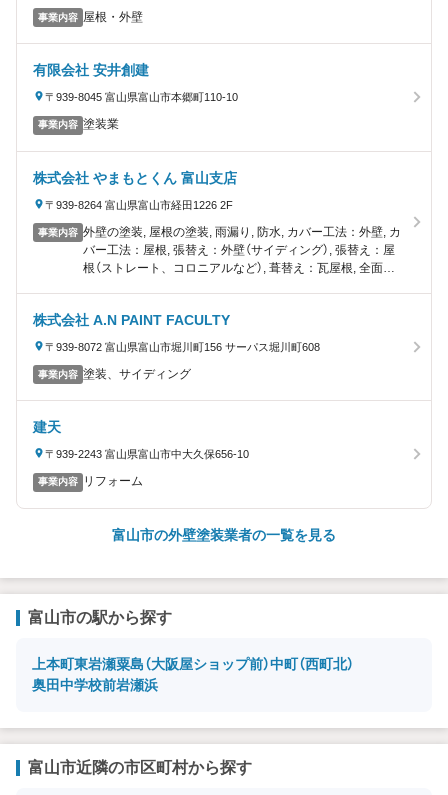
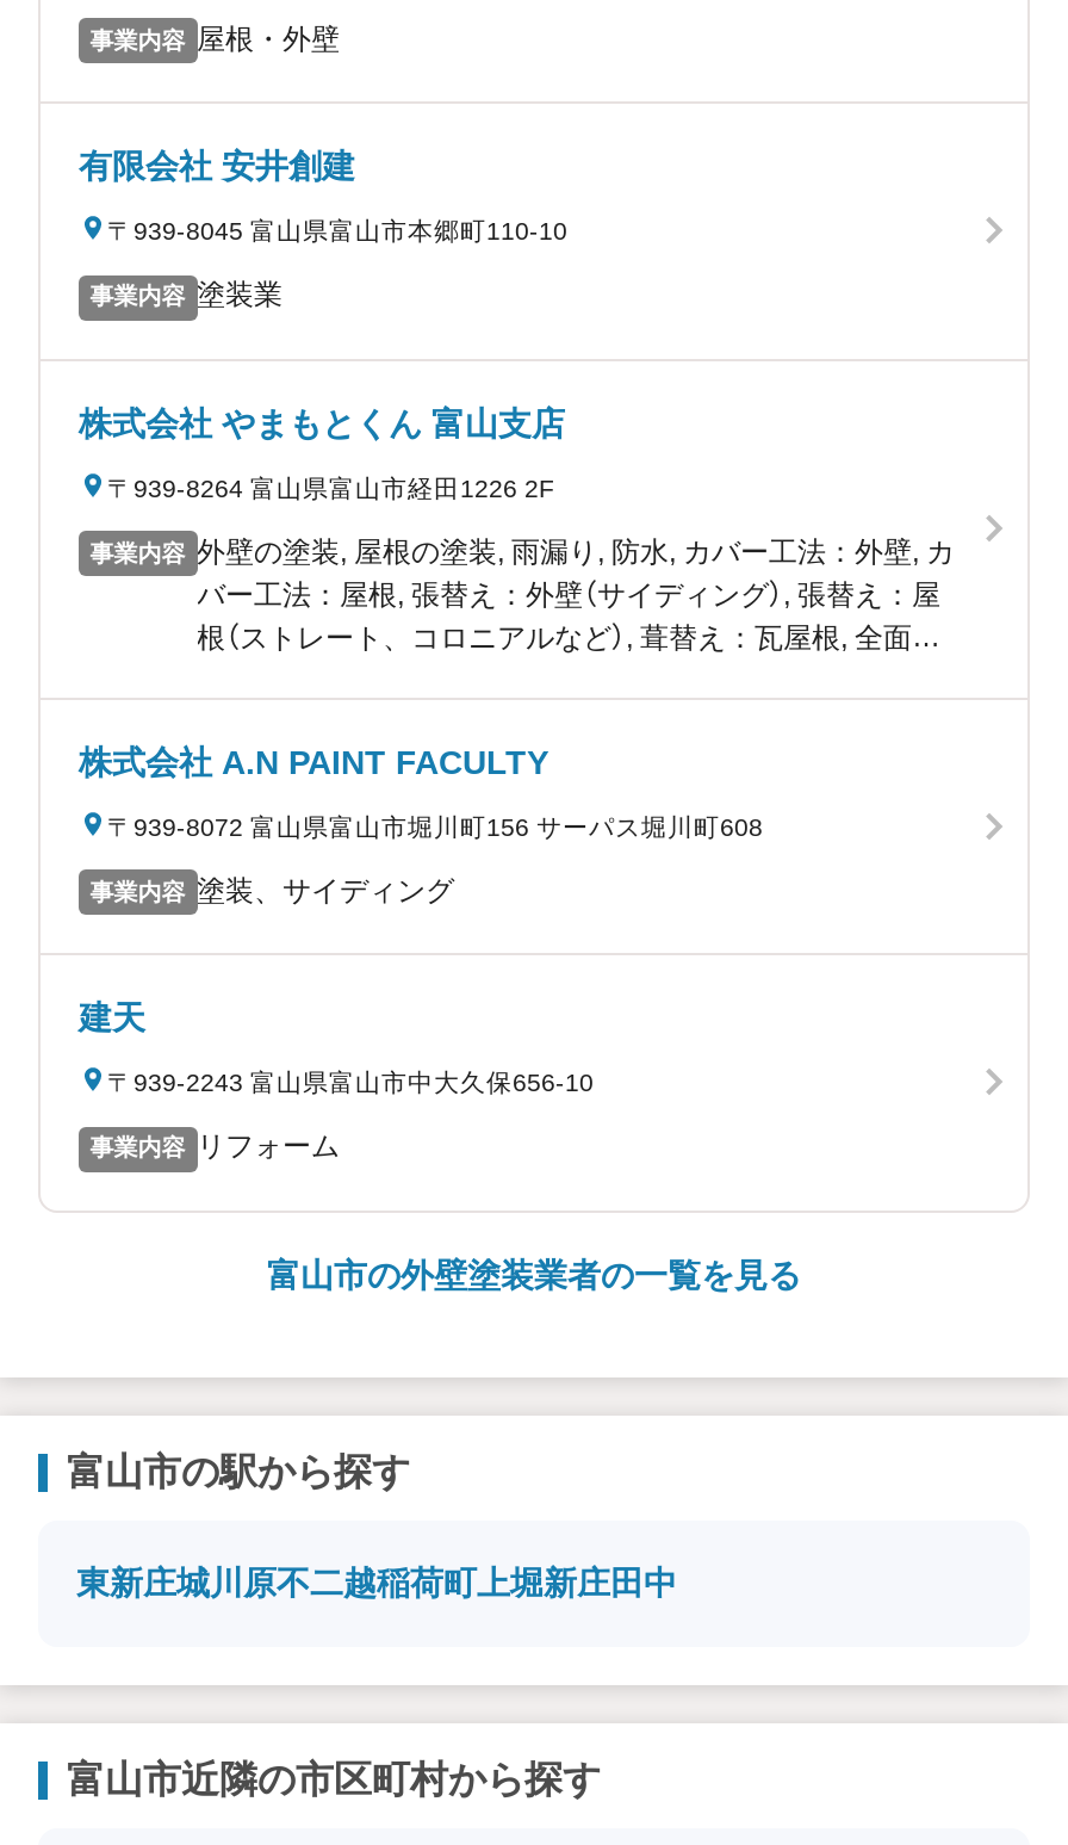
- 上本町東岩瀬粟島（大阪屋ショップ前）中町（西町北）
- 奥田中学校前岩瀬浜
+ 東新庄城川原不二越稲荷町上堀新庄田中
